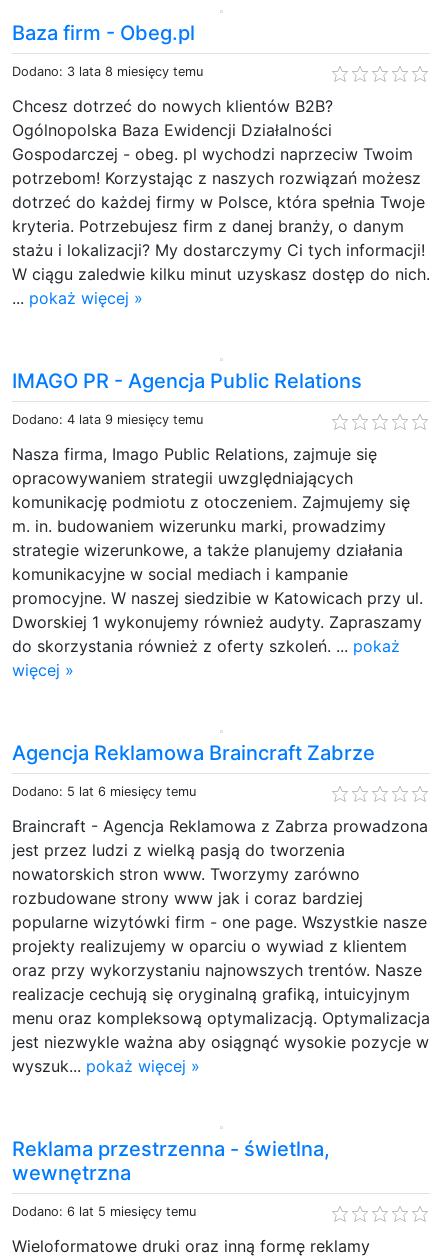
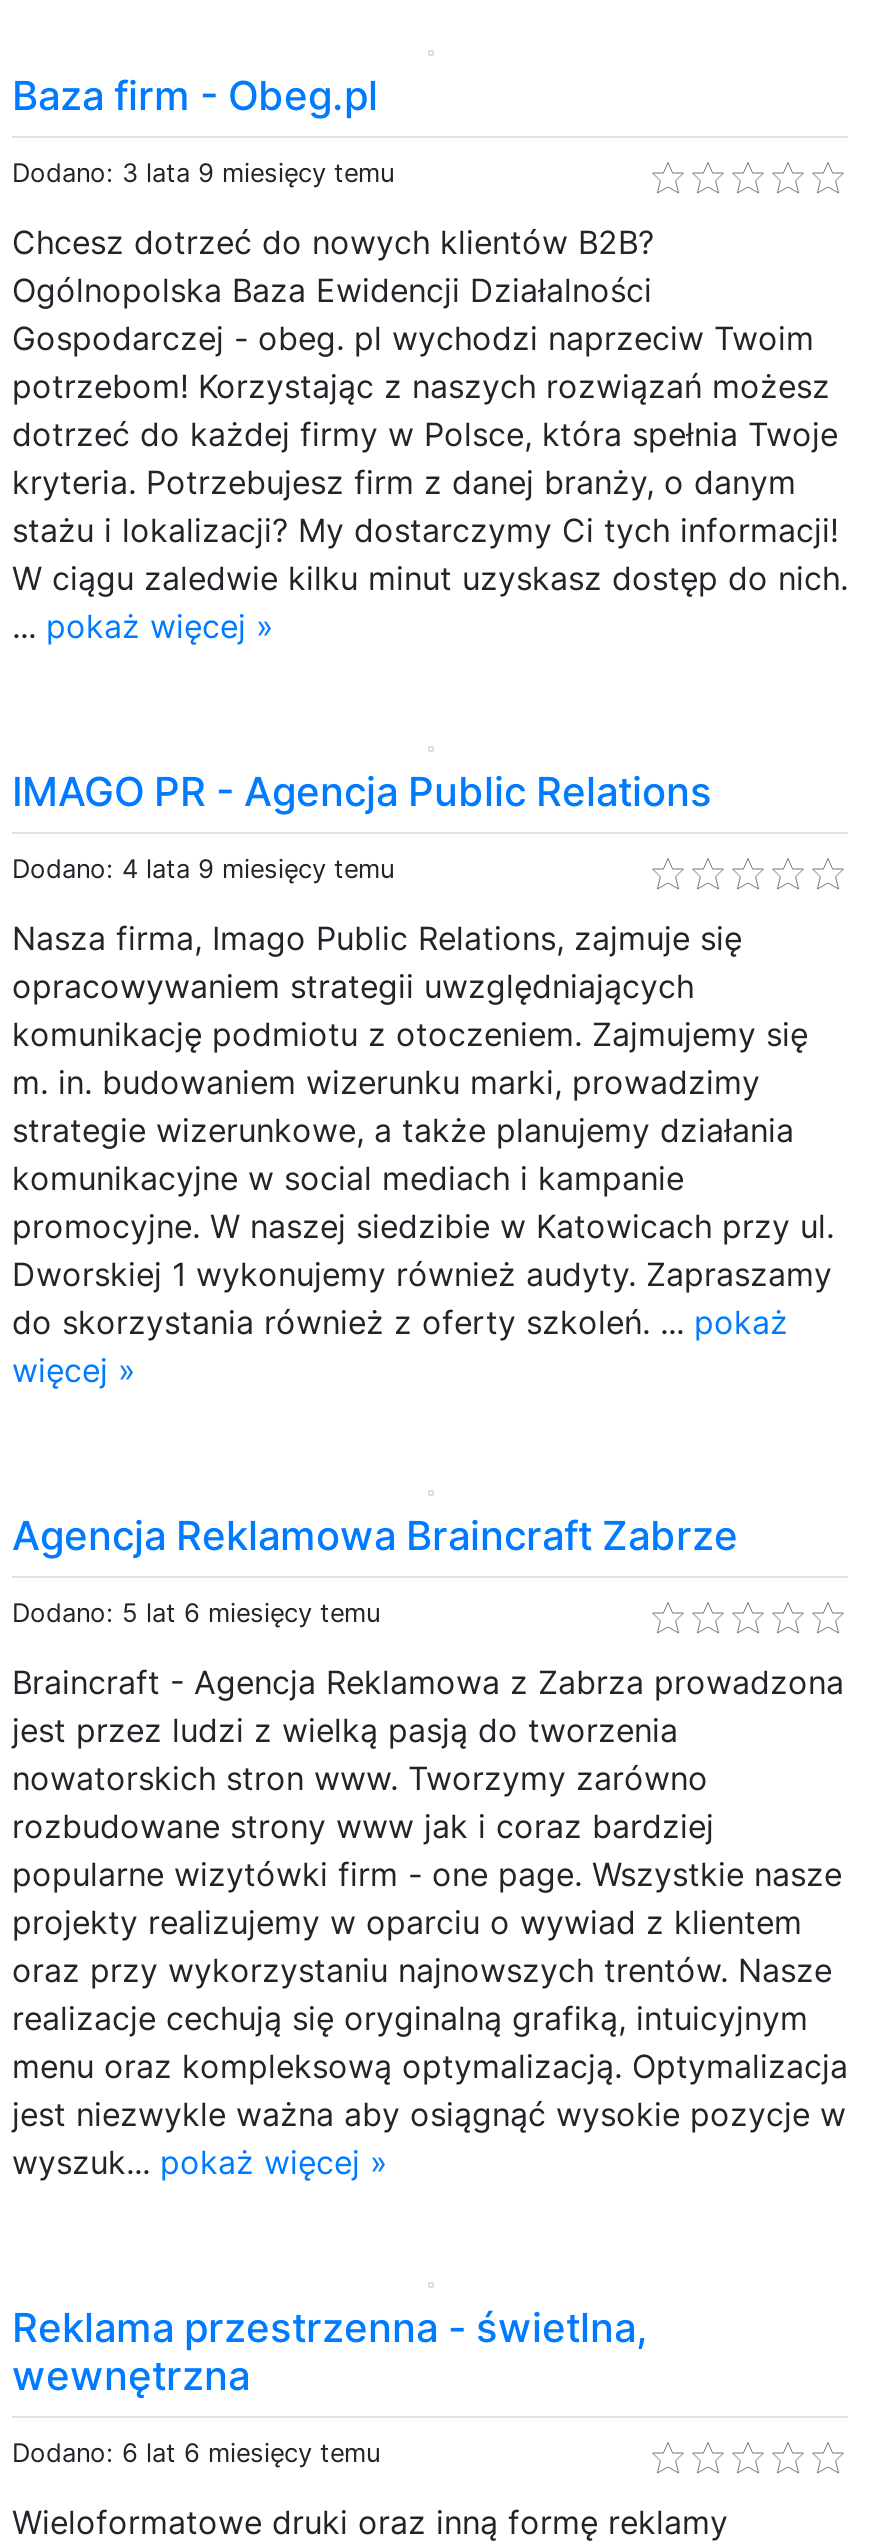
- Dodano: 3 lata 8 miesięcy temu
+ Dodano: 3 lata 9 miesięcy temu

- Dodano: 6 lat 5 miesięcy temu
+ Dodano: 6 lat 6 miesięcy temu
